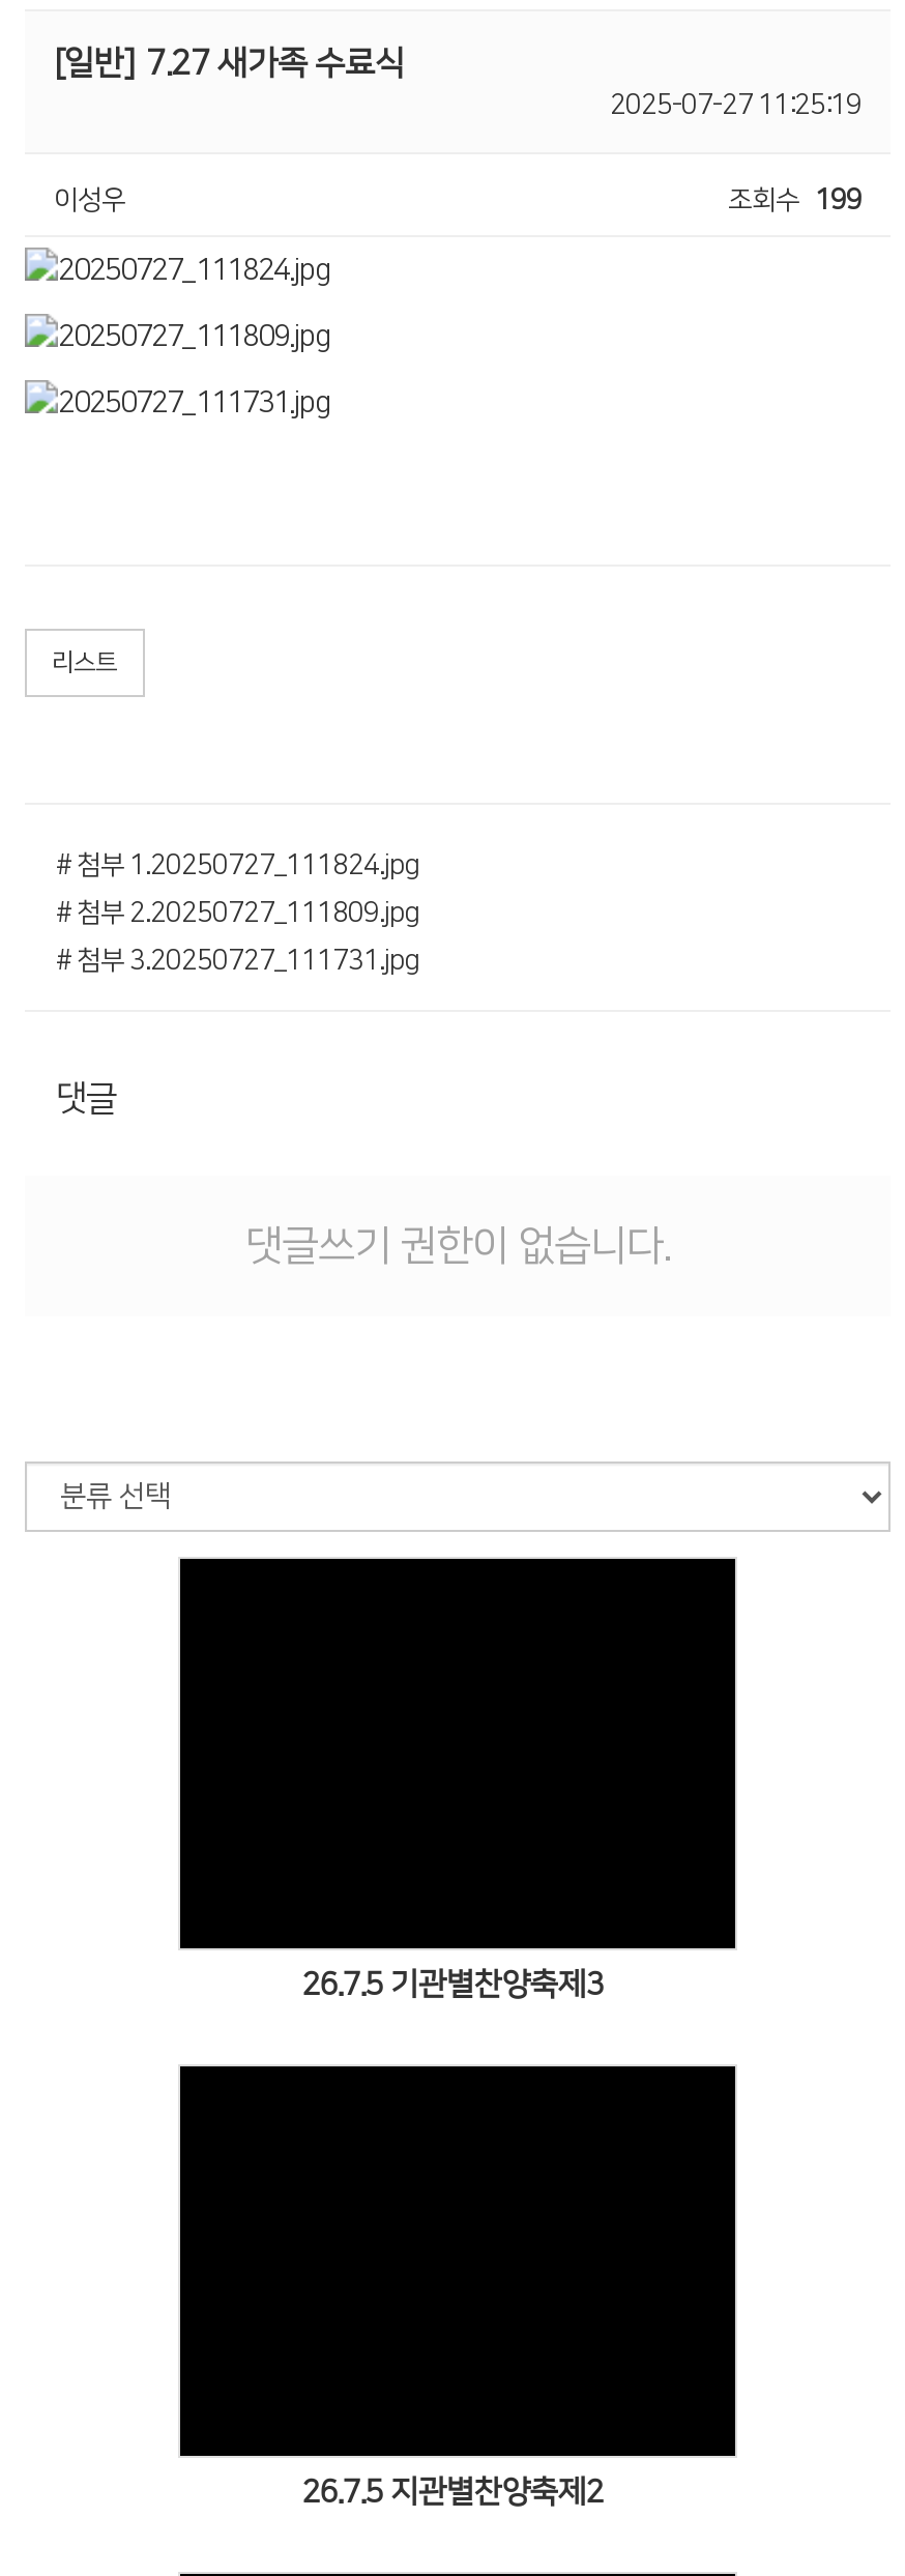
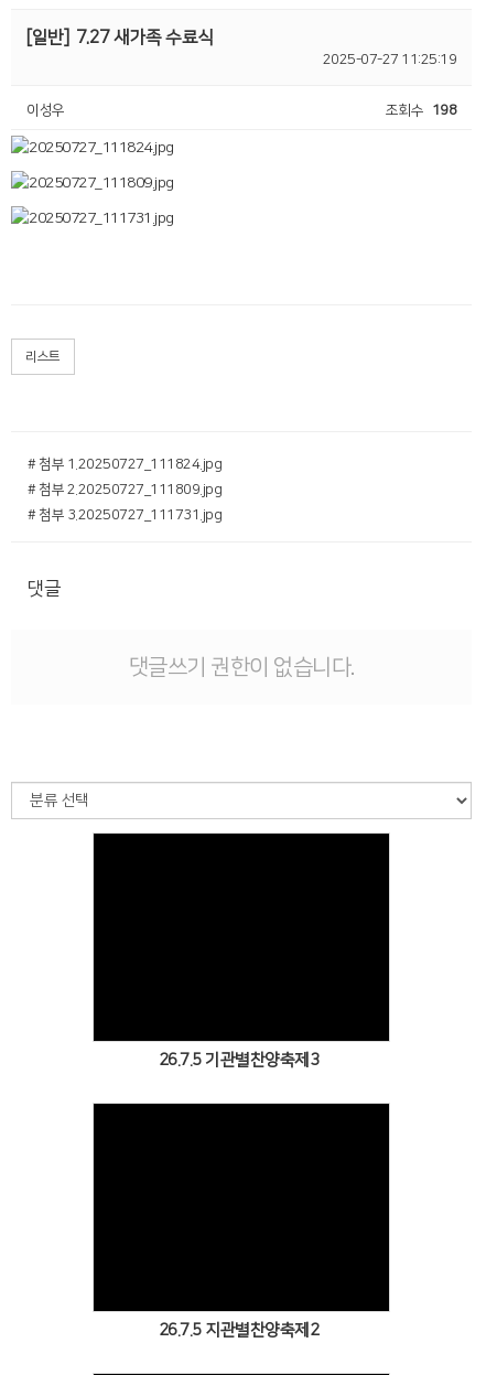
- 조회수 199
+ 조회수 198
